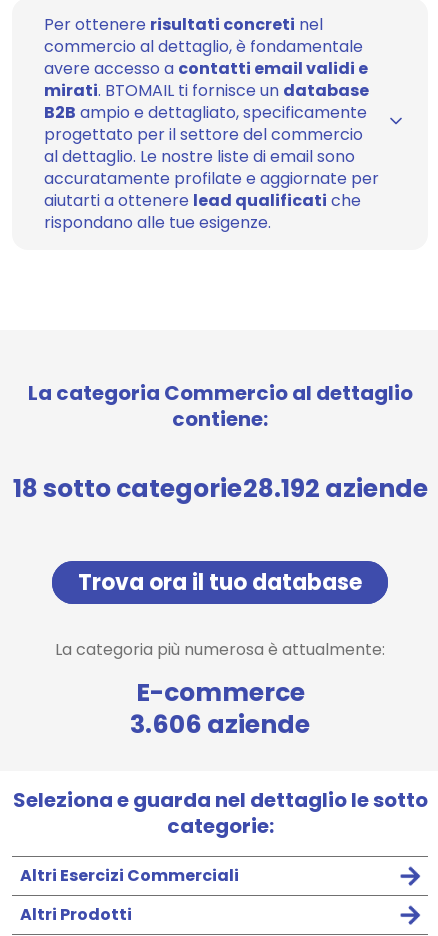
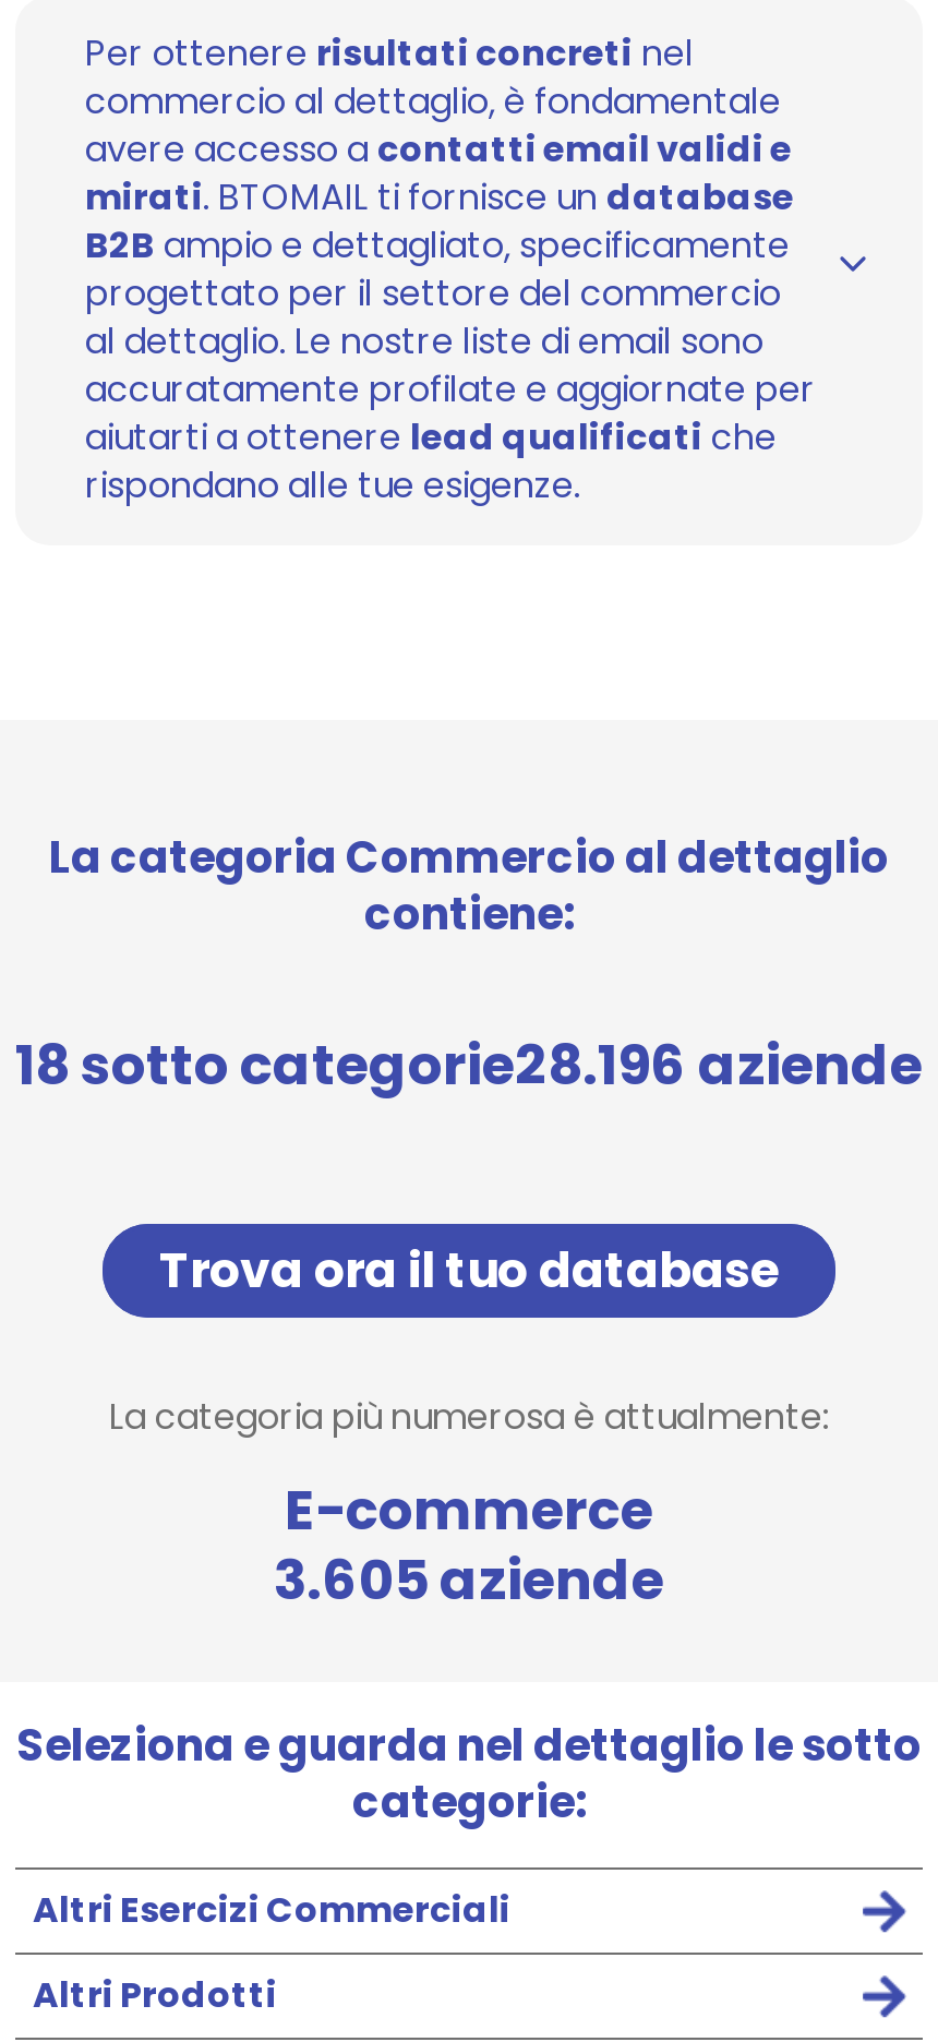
- 18 sotto categorie28.192 aziende
+ 18 sotto categorie28.196 aziende

- 3.606 aziende
+ 3.605 aziende
